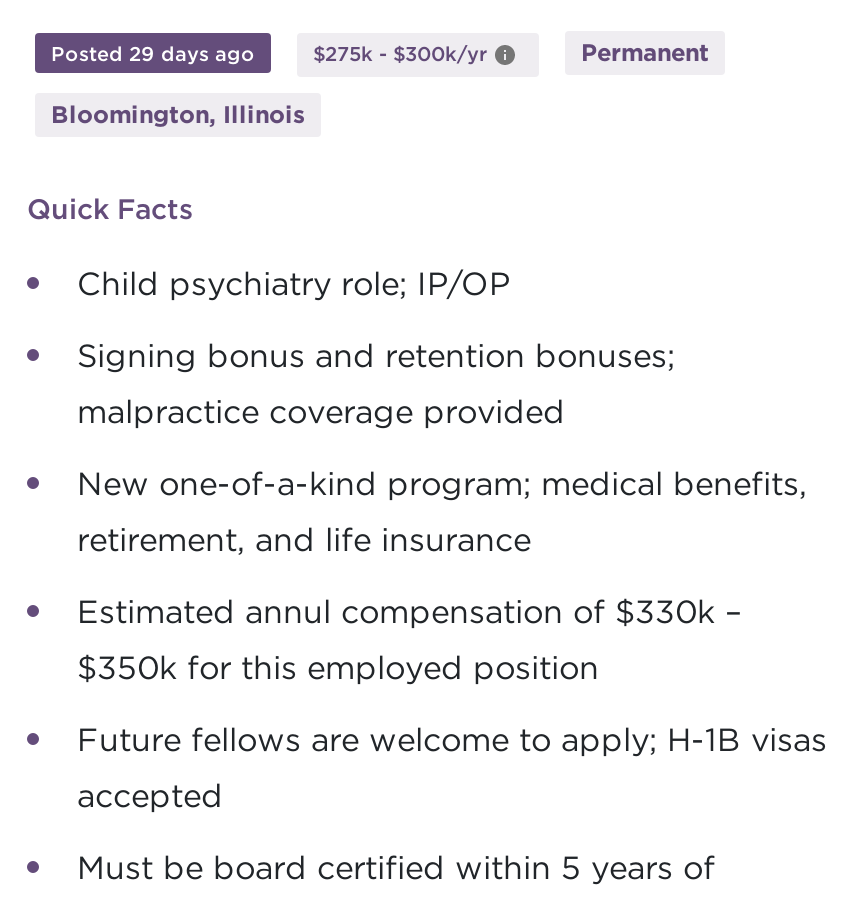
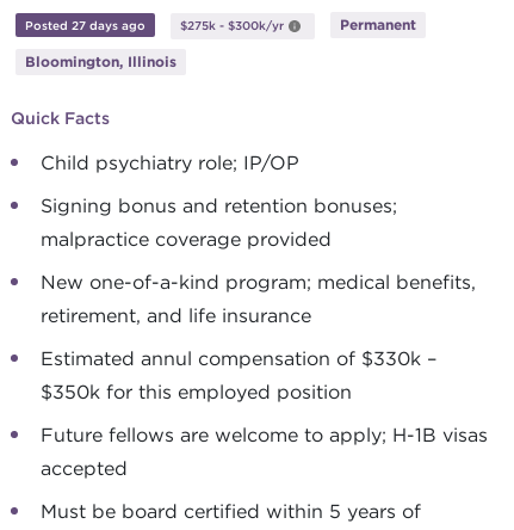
- Posted 29 days ago
+ Posted 27 days ago
